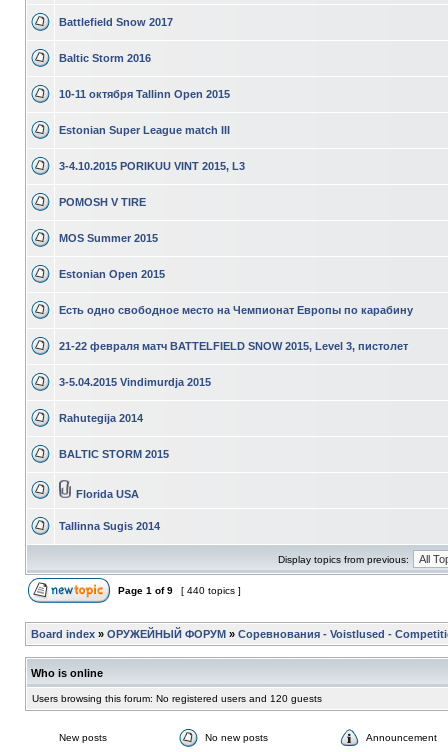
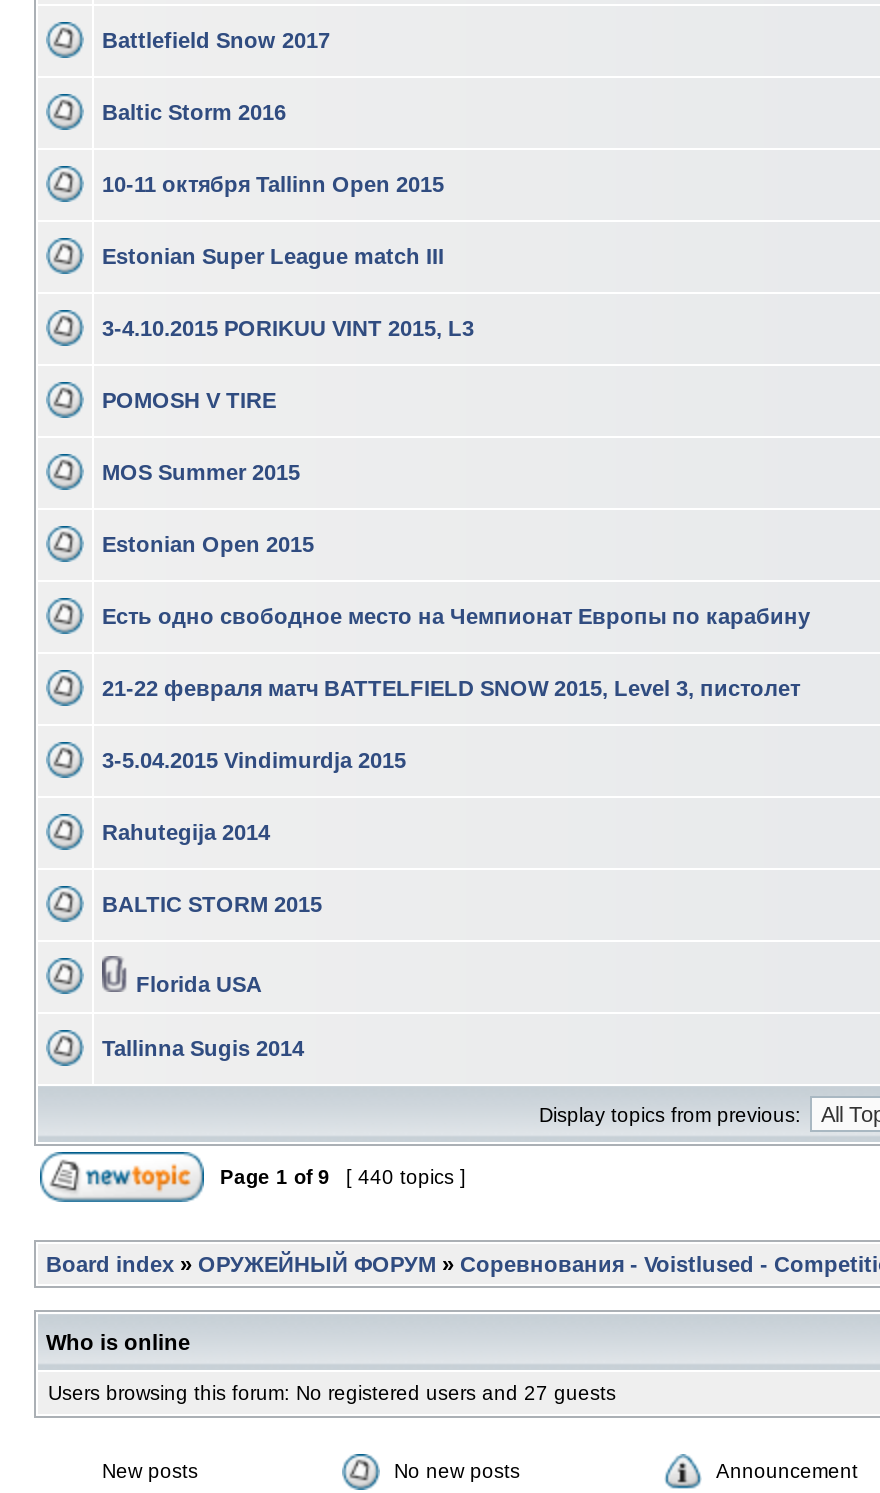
- Users browsing this forum: No registered users and 120 guests
+ Users browsing this forum: No registered users and 27 guests
